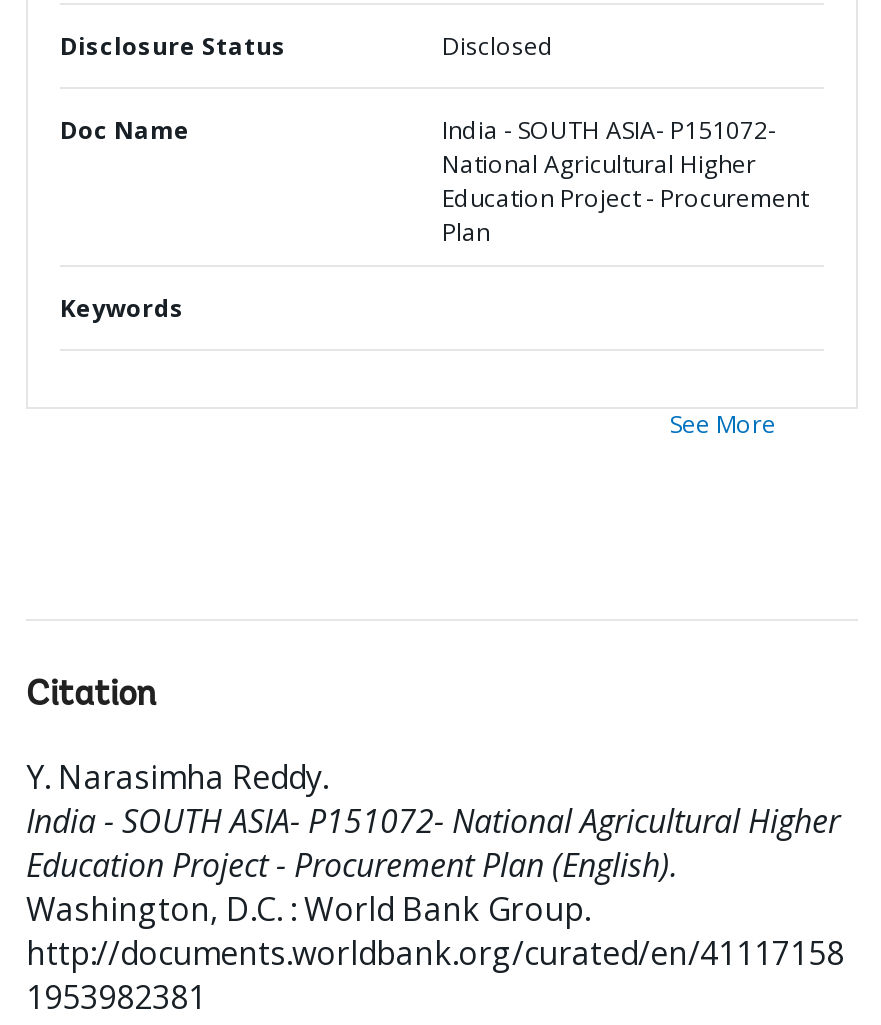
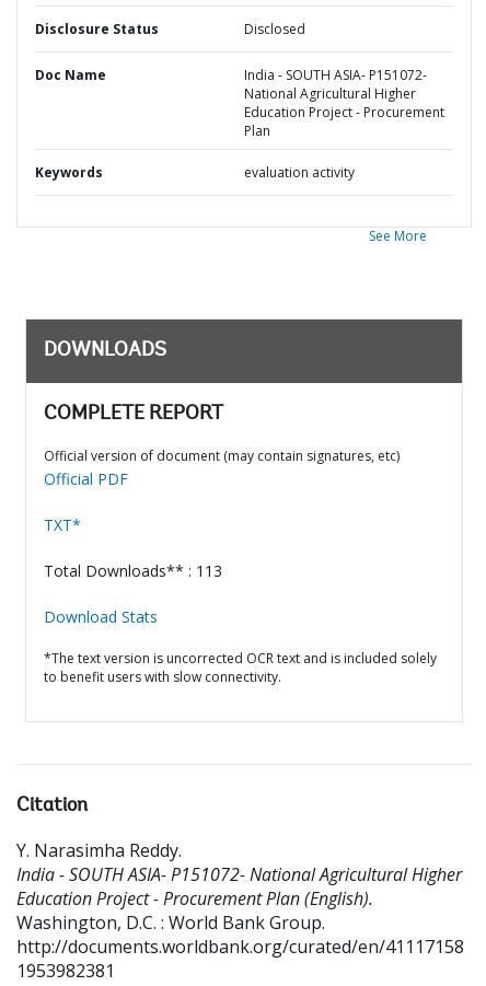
+ evaluation activity

+ DOWNLOADS
+ COMPLETE REPORT
+ Official version of document (may contain signatures, etc)
+ Official PDF
+ TXT*
+ Total Downloads** : 113
+ Download Stats
+ *The text version is uncorrected OCR text and is included solely
+ to benefit users with slow connectivity.
